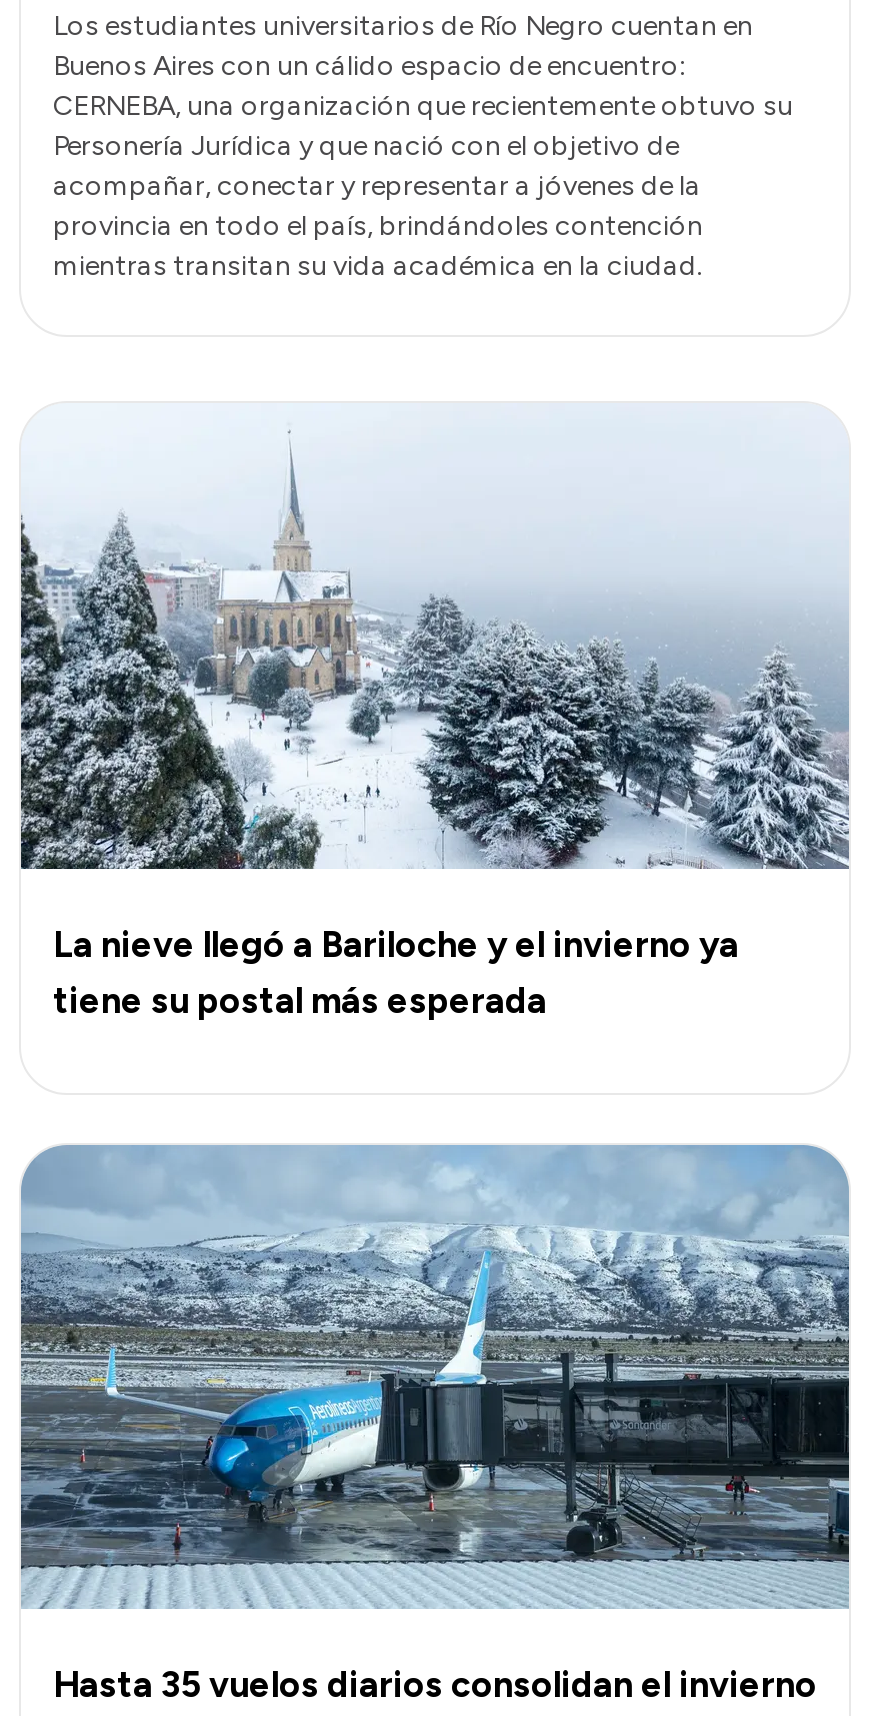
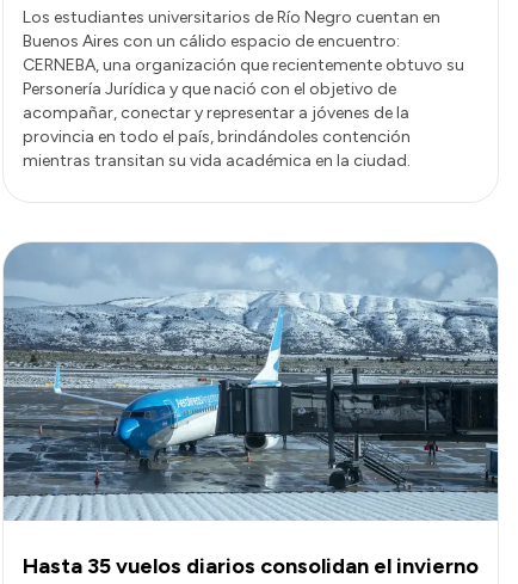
- [image]
- La nieve llegó a Bariloche y el invierno ya
- tiene su postal más esperada
